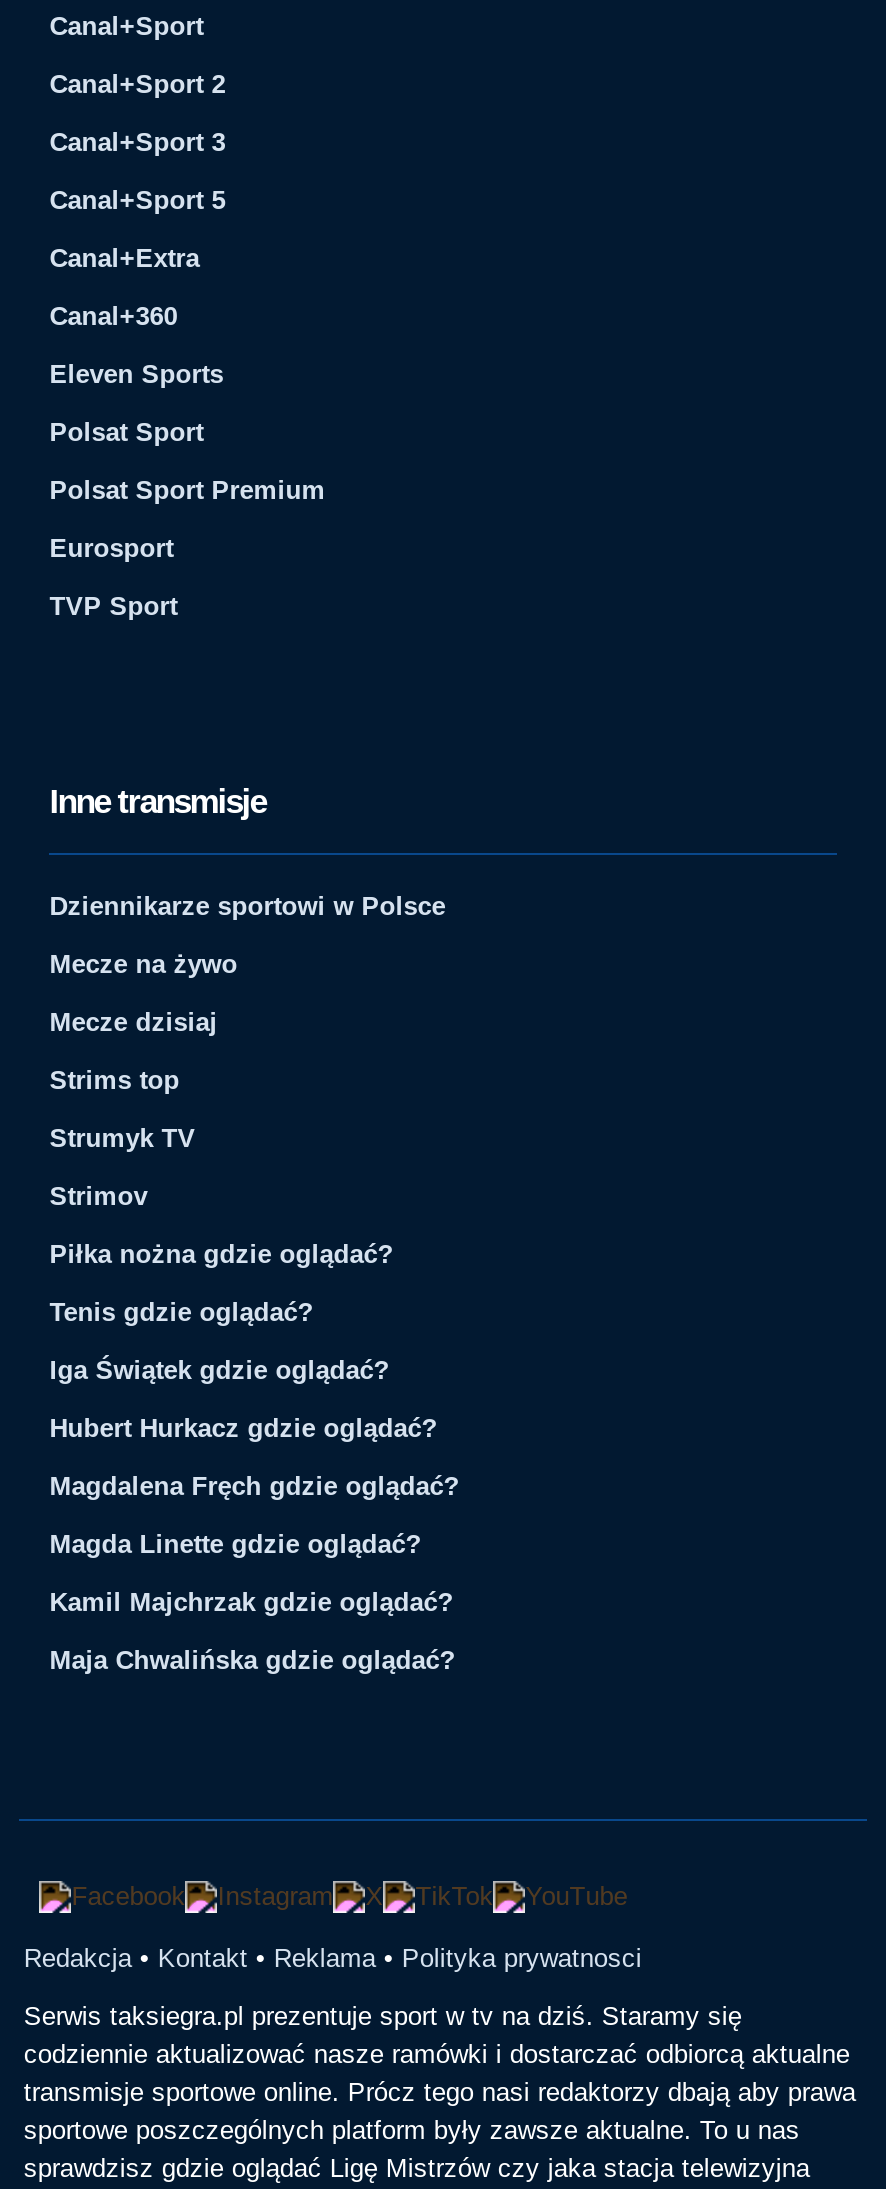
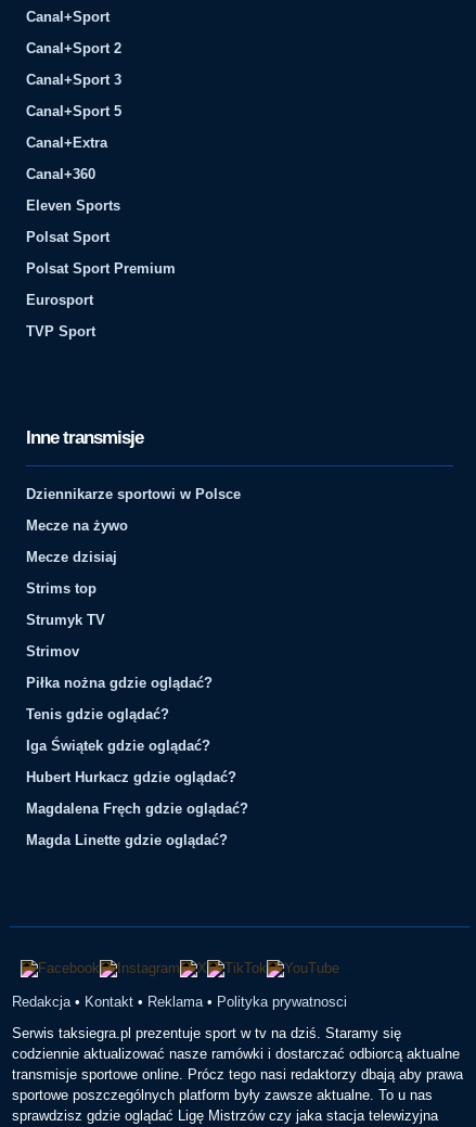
- Kamil Majchrzak gdzie oglądać?
- Maja Chwalińska gdzie oglądać?
